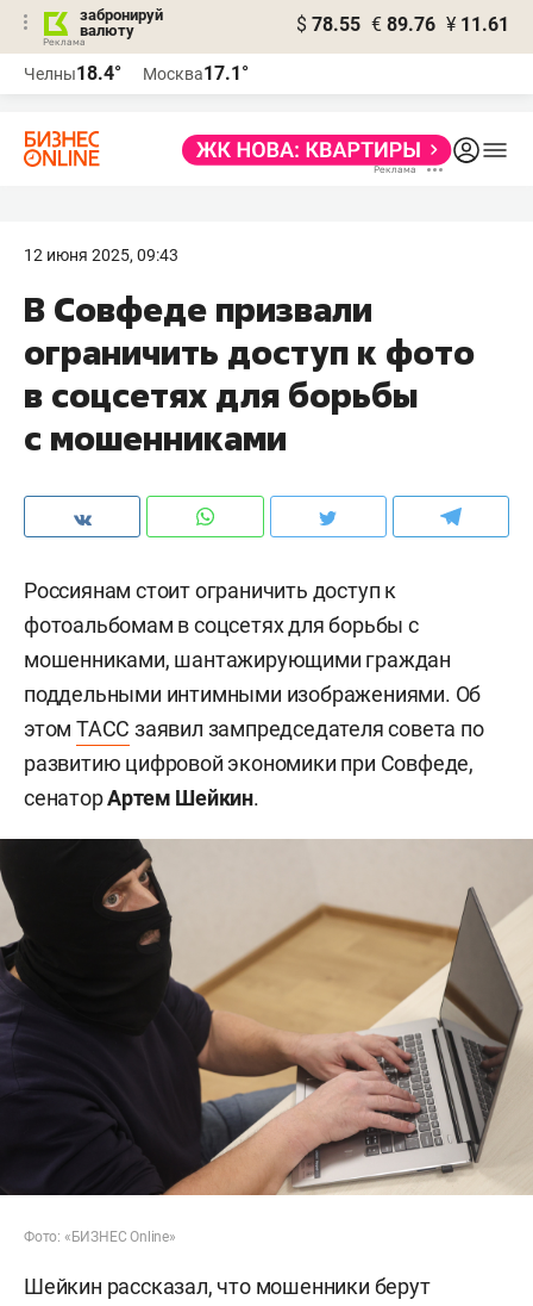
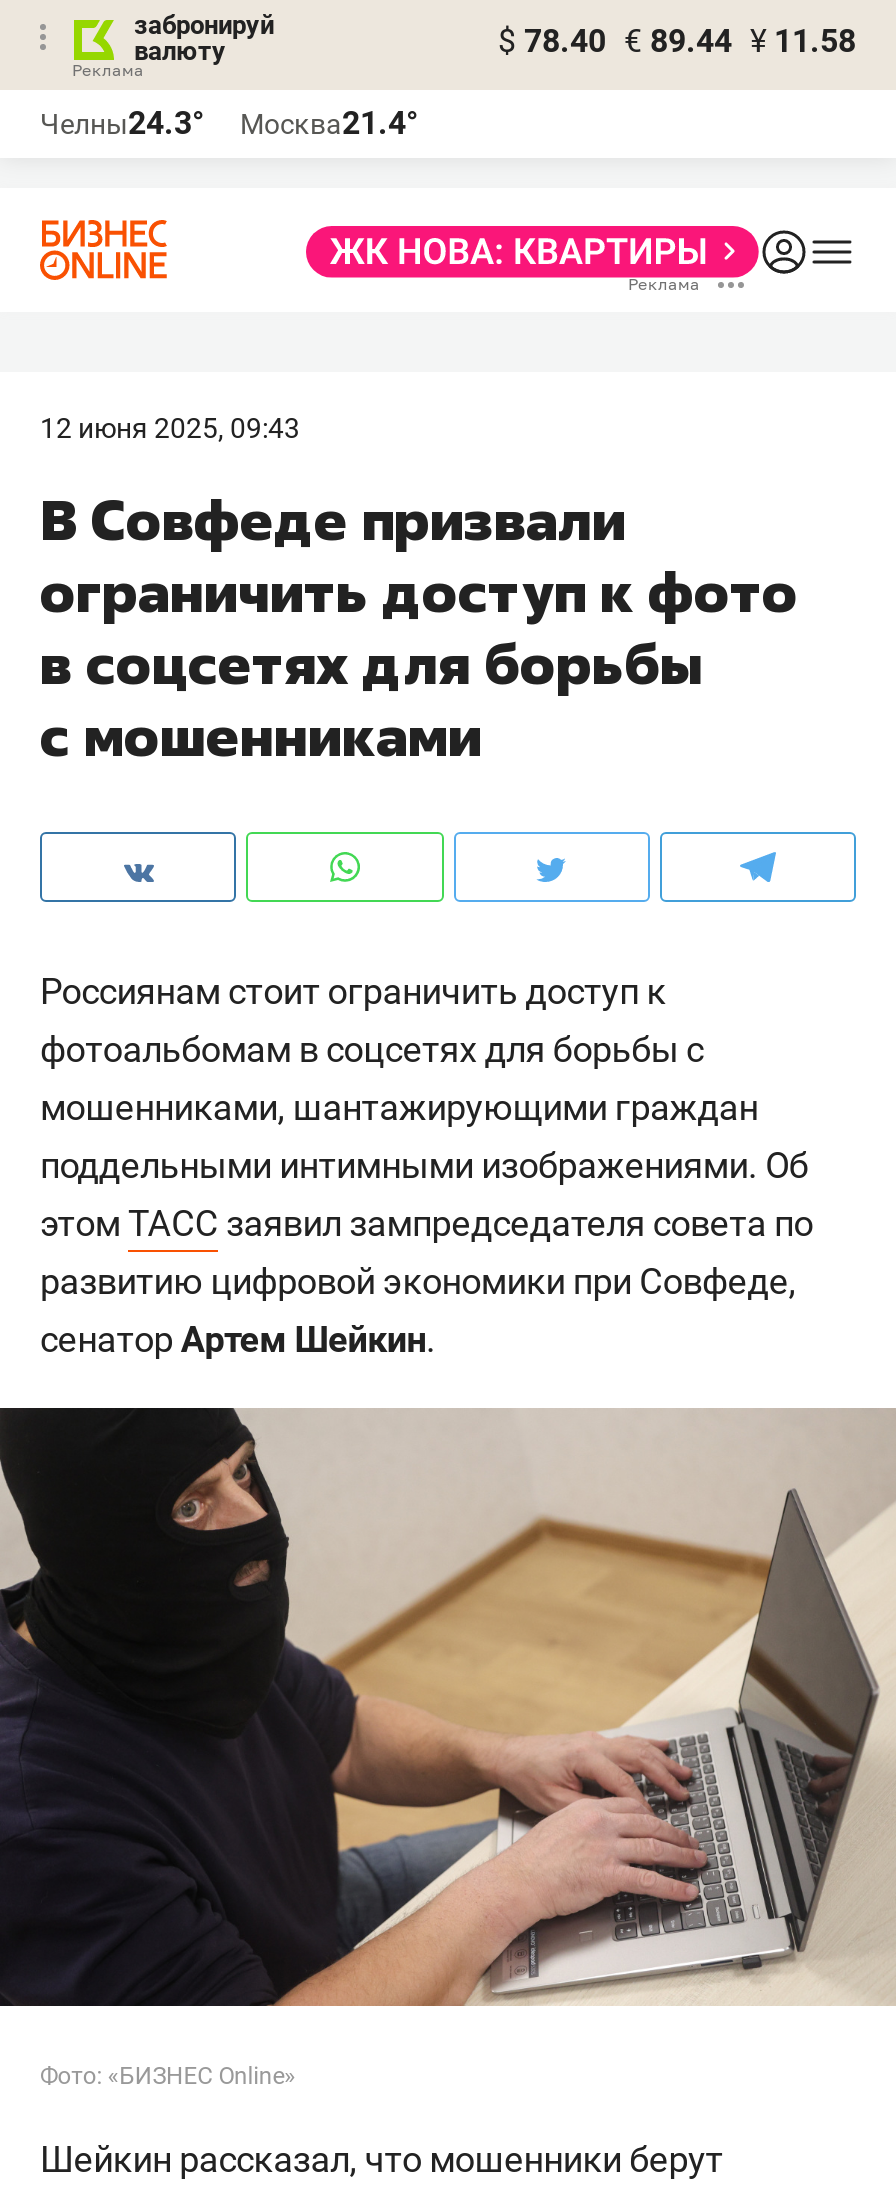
- $ 78.55 € 89.76 ¥ 11.61
+ $ 78.40 € 89.44 ¥ 11.58

- Челны18.4°
+ Челны24.3°

- Москва17.1°
+ Москва21.4°
